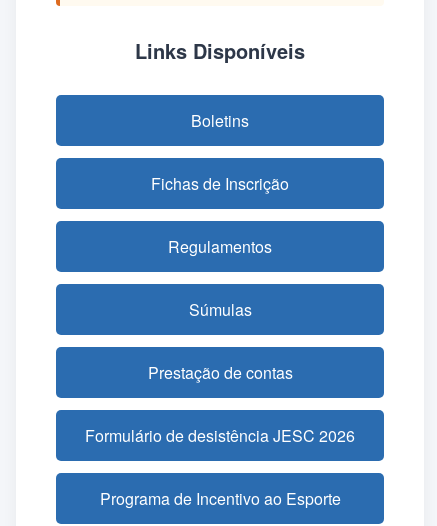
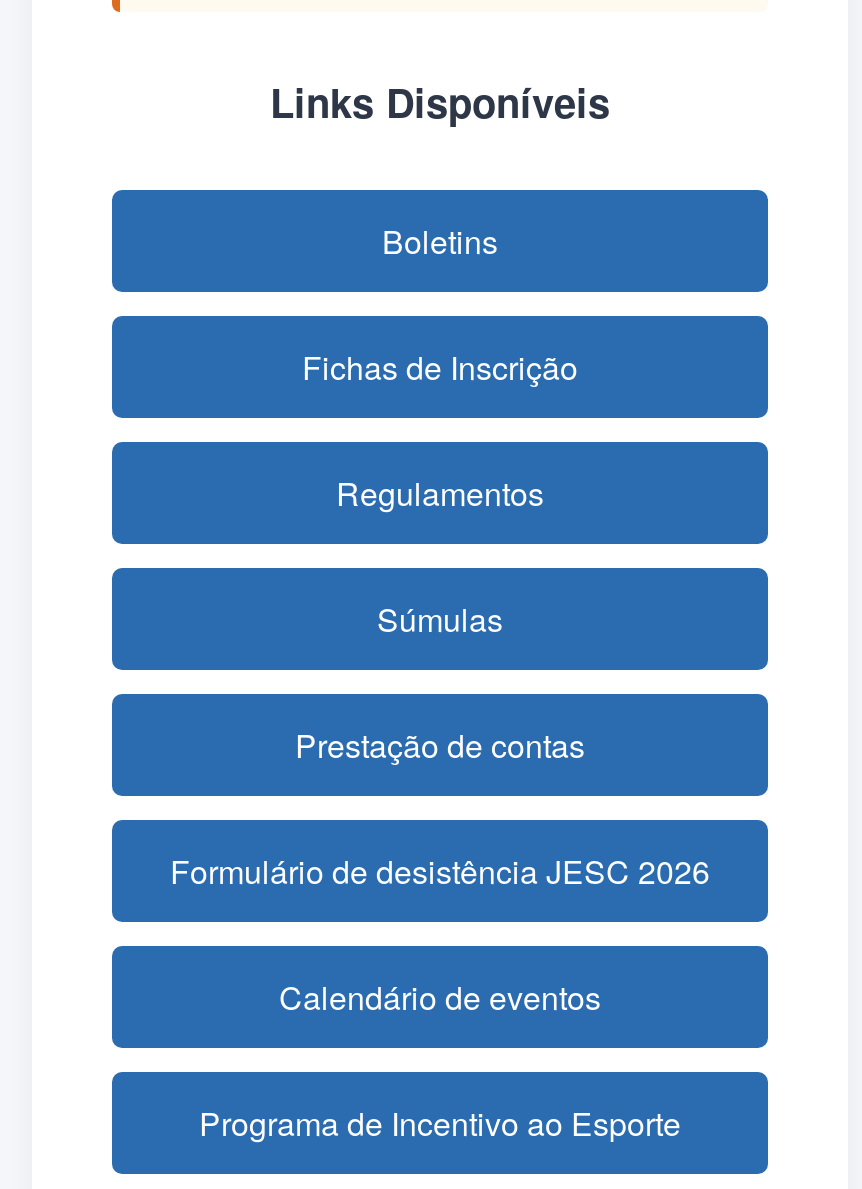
+ Calendário de eventos
